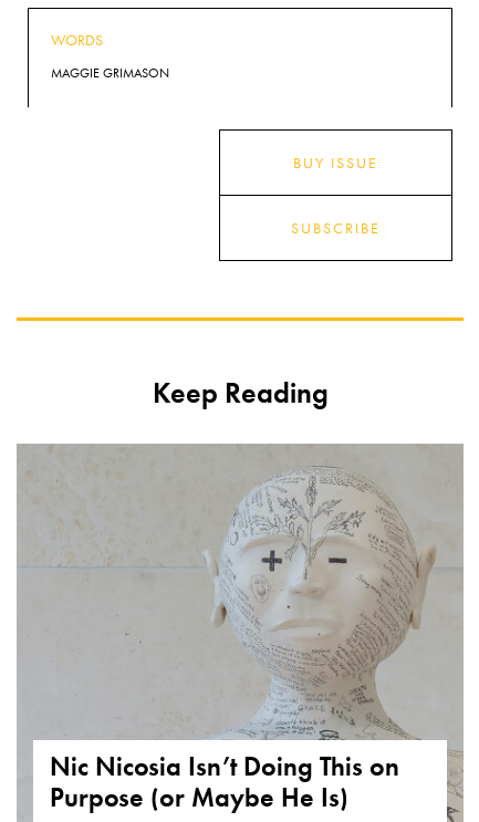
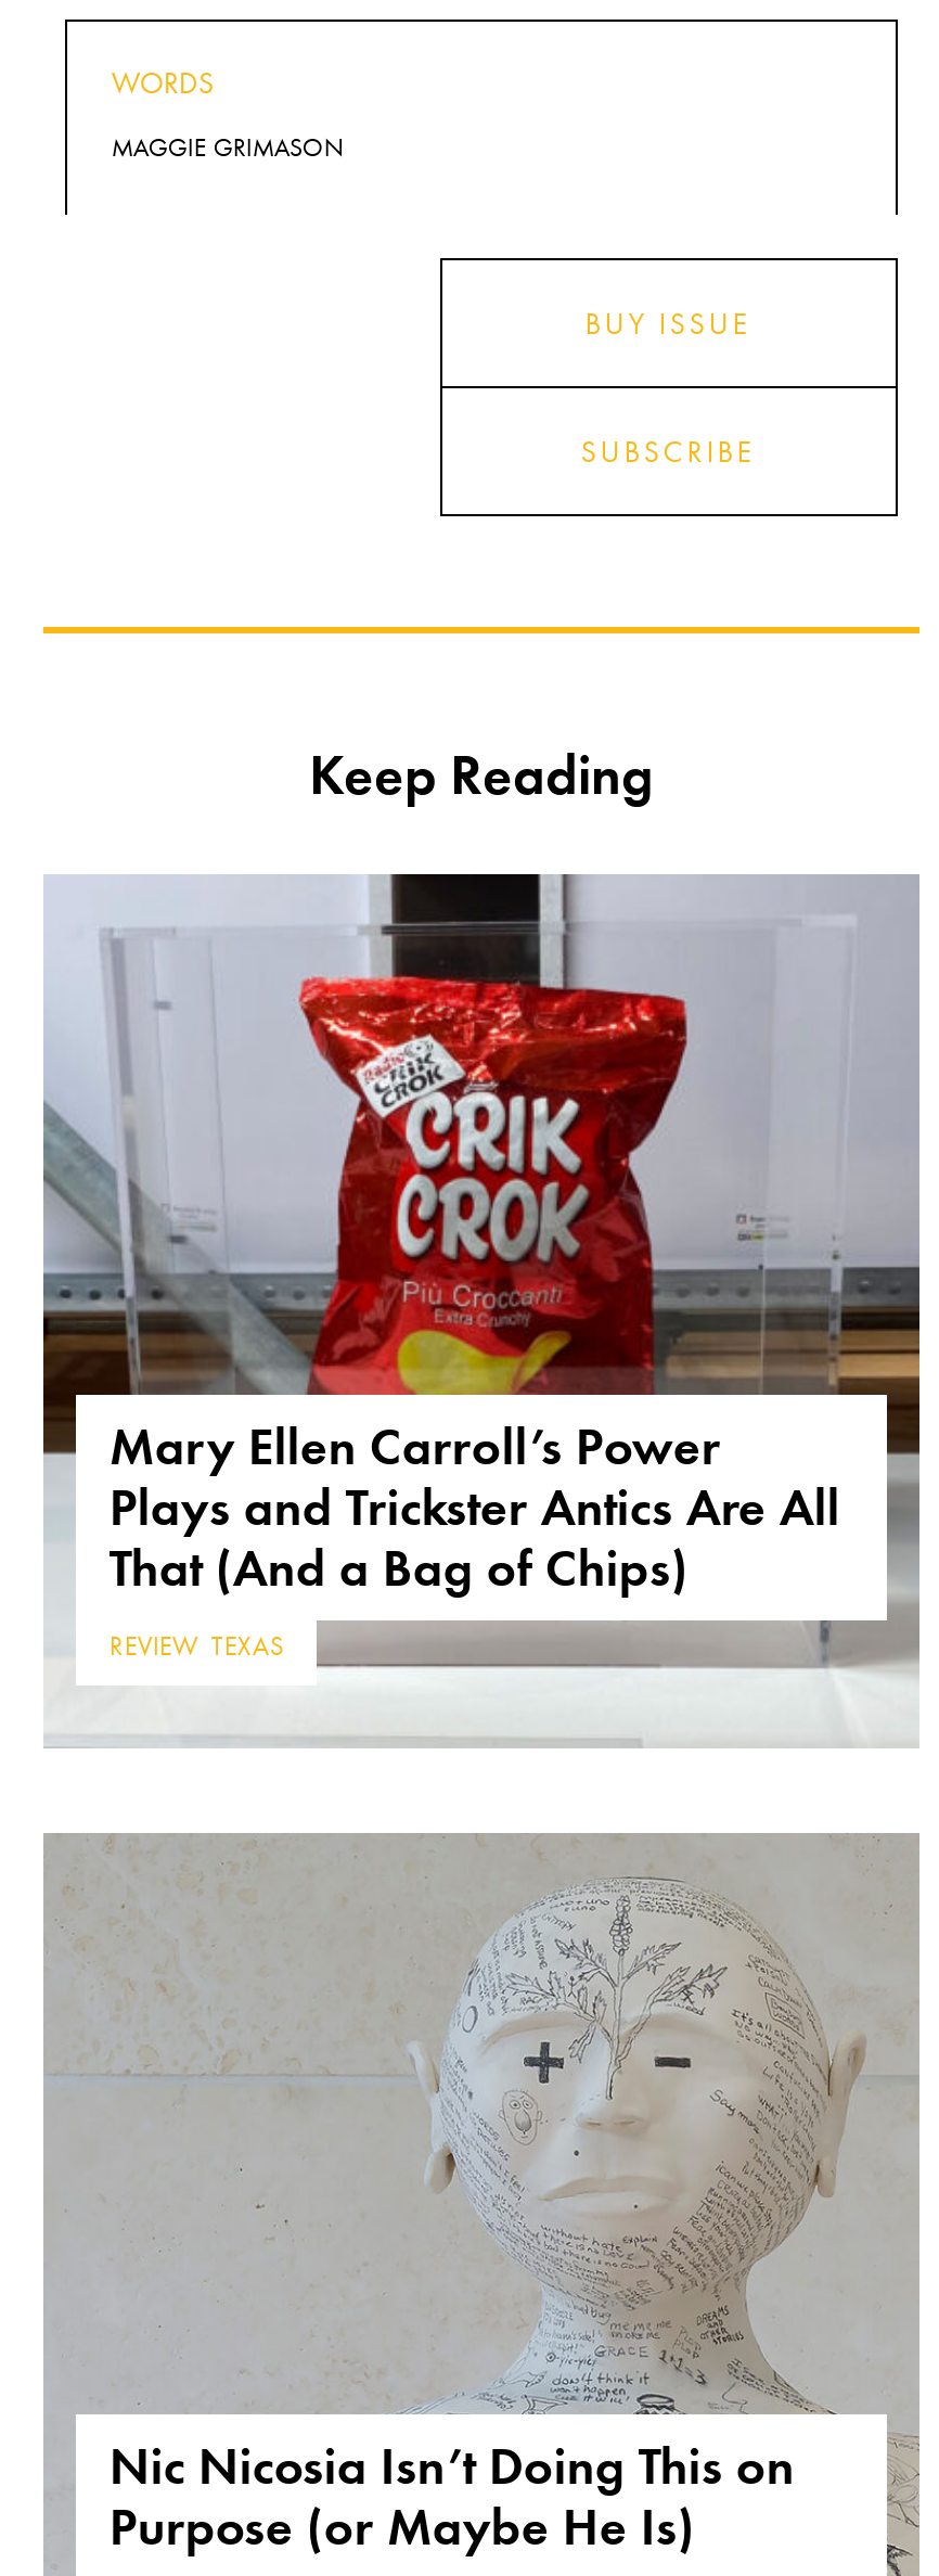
+ [image]
+ Mary Ellen Carroll’s Power
+ Plays and Trickster Antics Are All
+ That (And a Bag of Chips)
+ REVIEW, TEXAS

+ [image]
